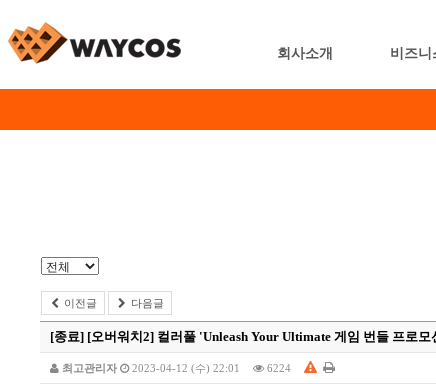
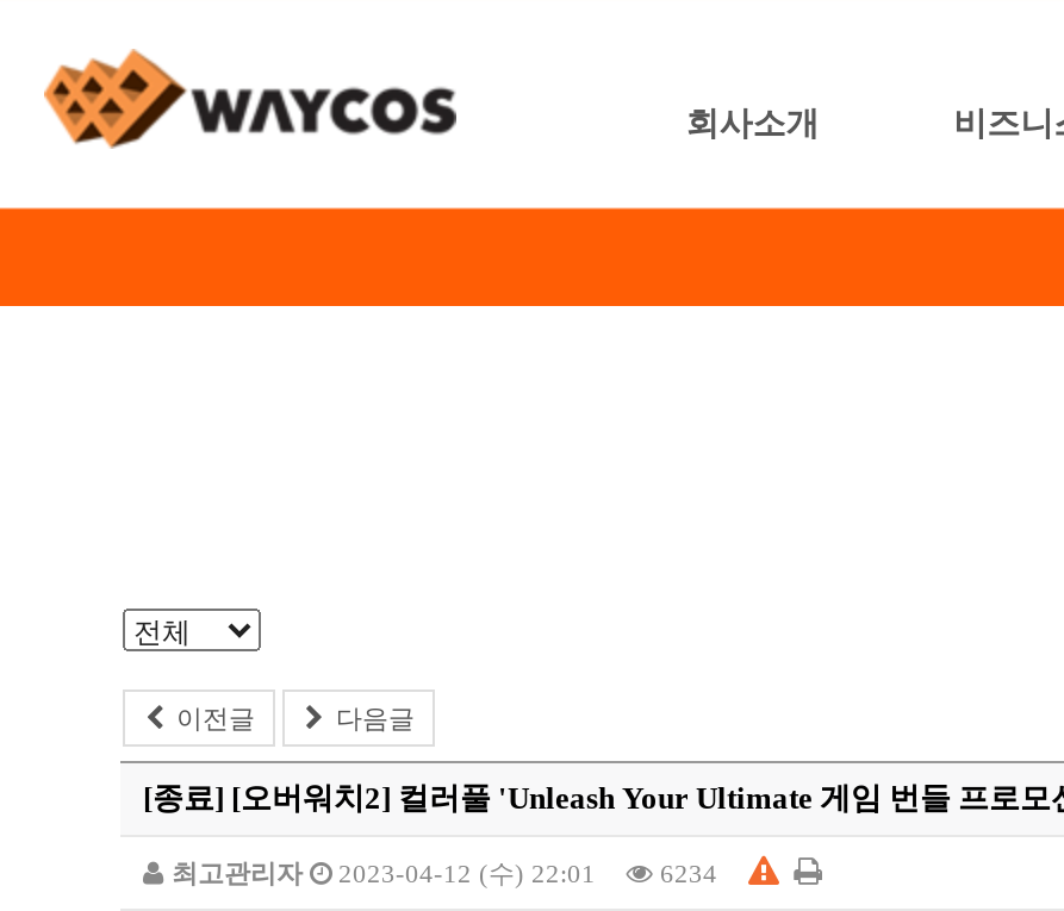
- 6224
+ 6234
